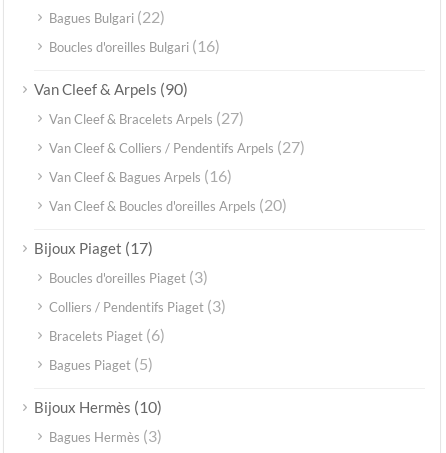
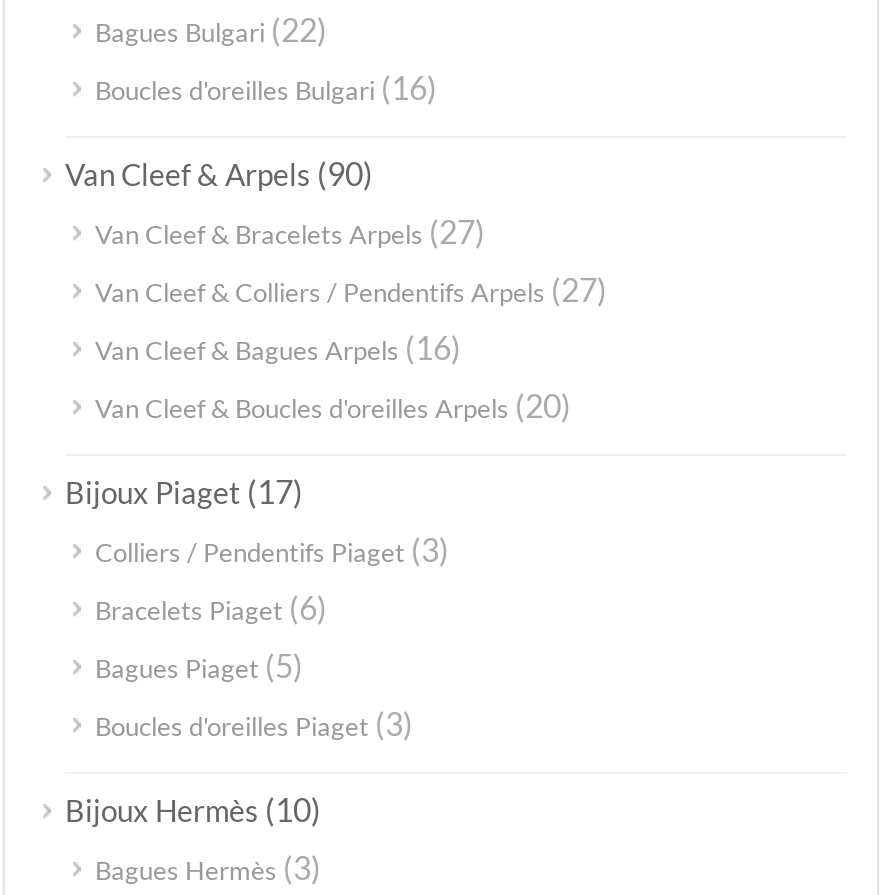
moved down: Boucles d'oreilles Piaget (3)

moved up: Colliers / Pendentifs Piaget (3) | Bracelets Piaget (6) | Bagues Piaget (5)
